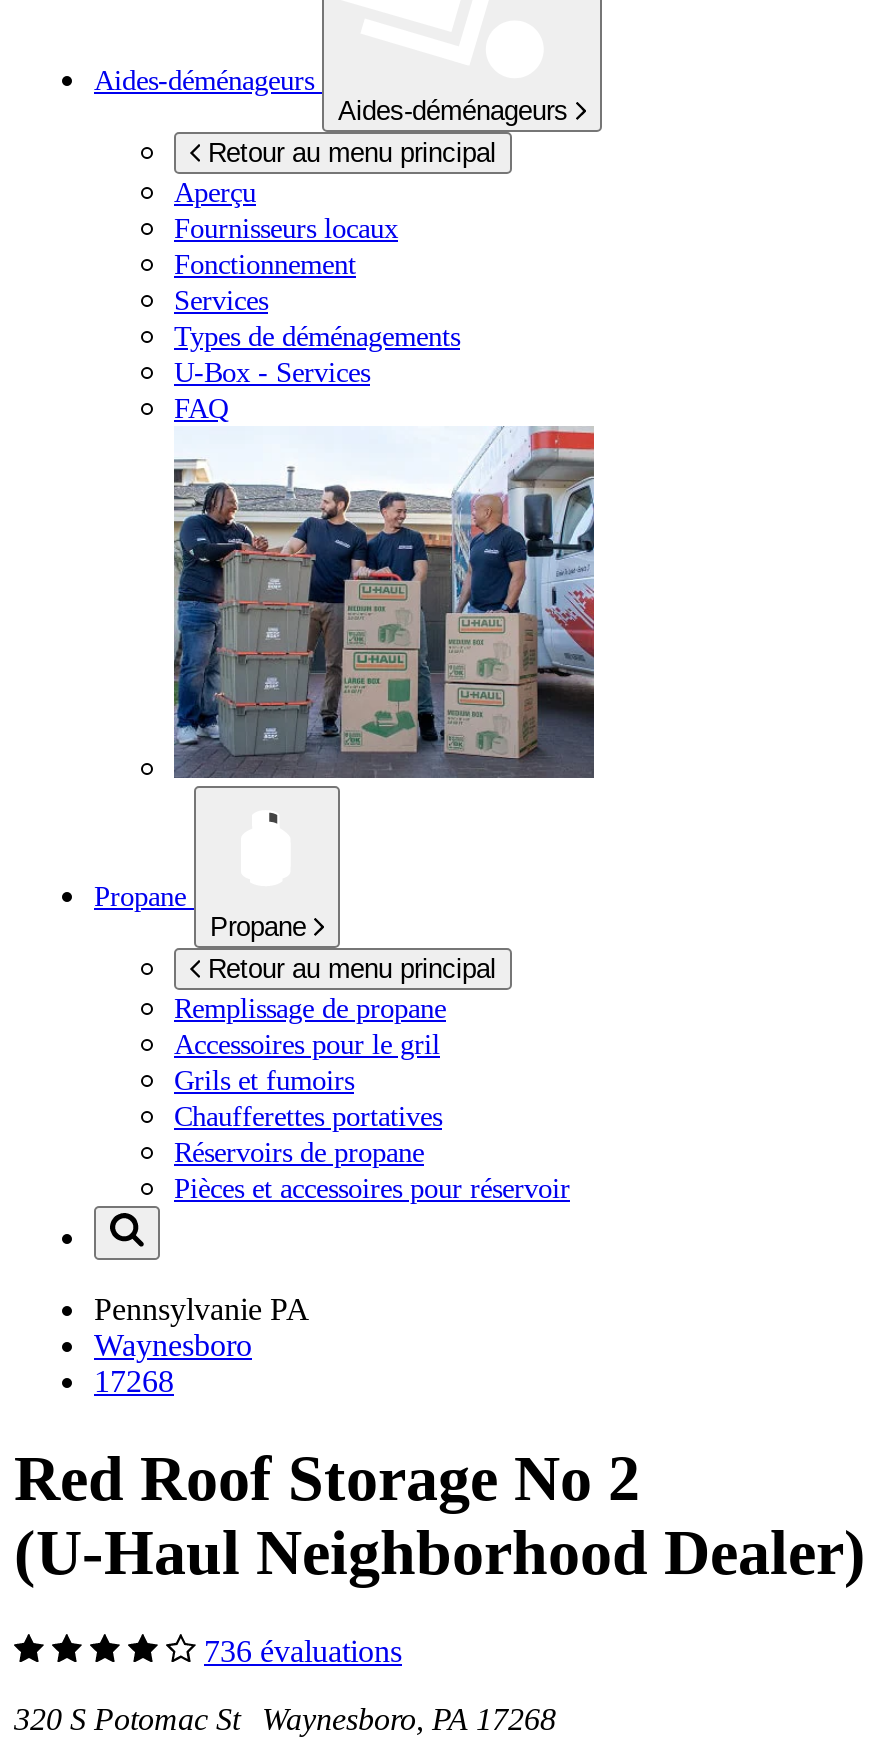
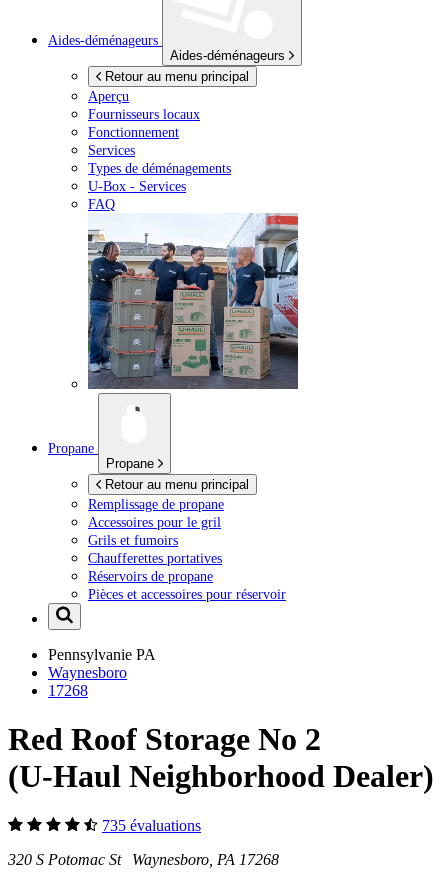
- 736 évaluations
+ 735 évaluations
